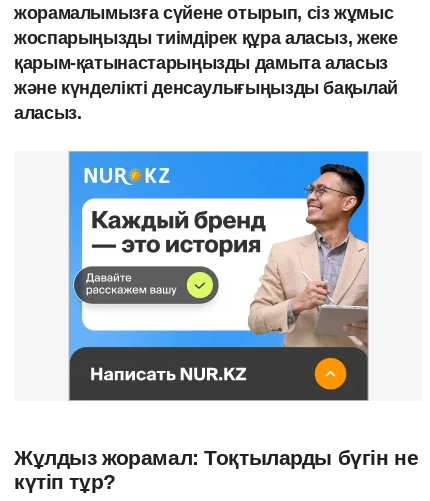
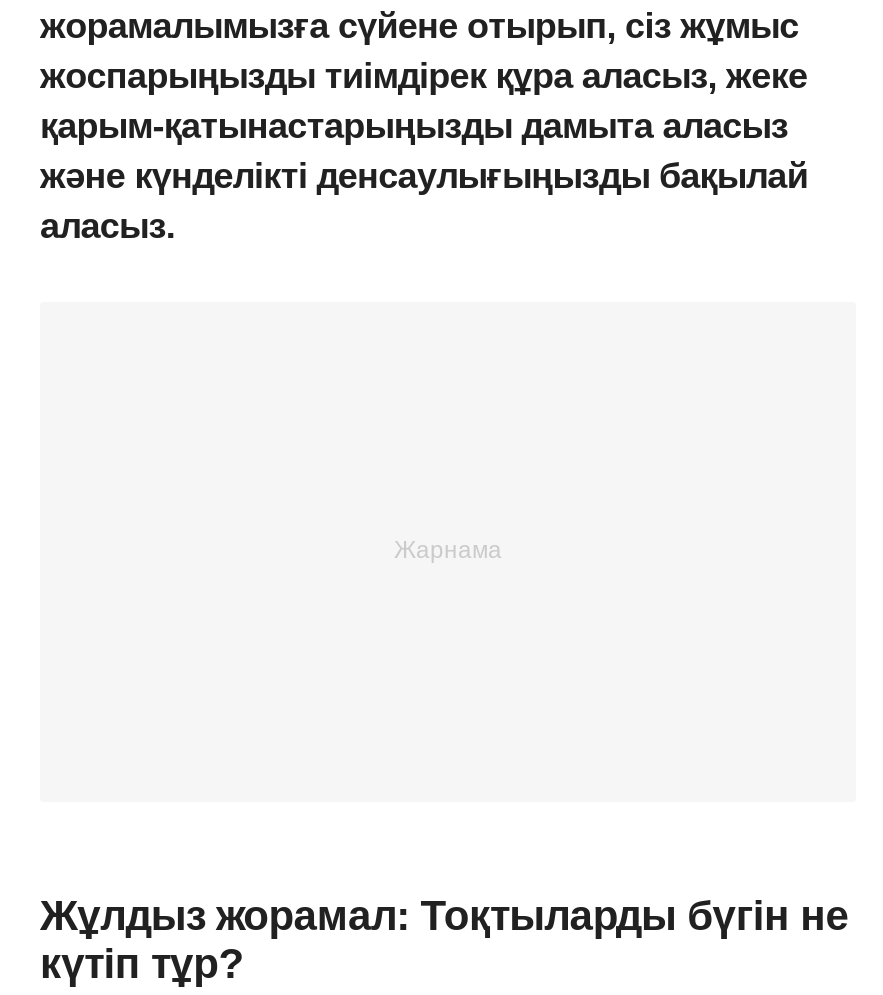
- [image]
